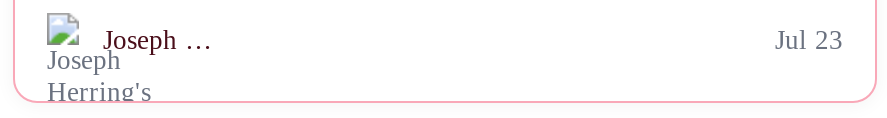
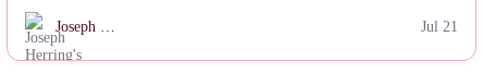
- Jul 23
+ Jul 21
